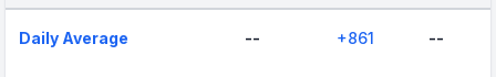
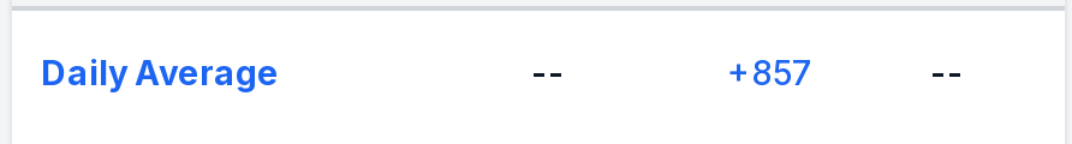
- + 861
+ + 857
